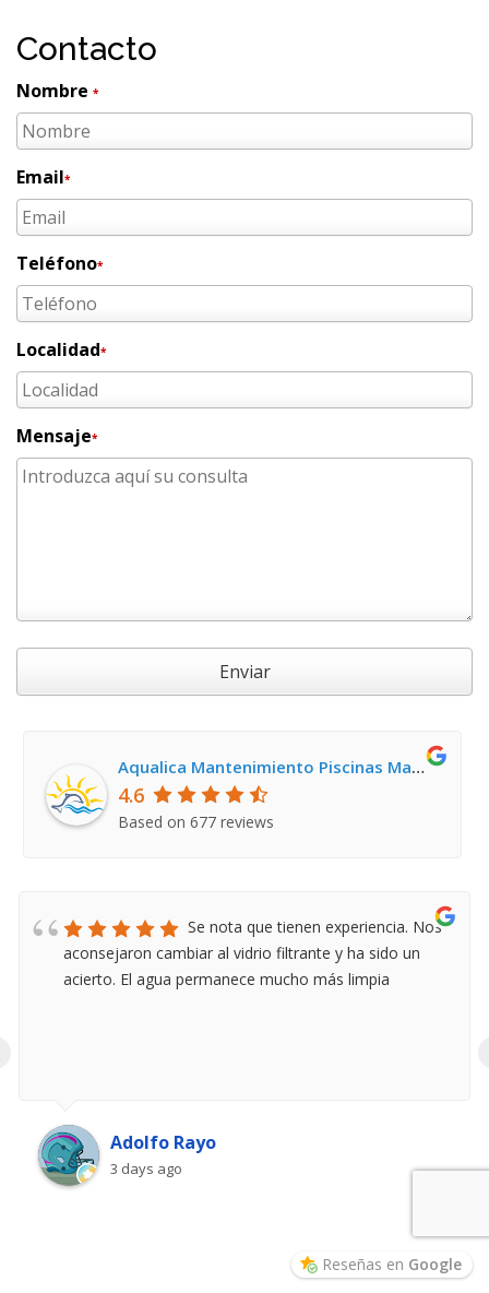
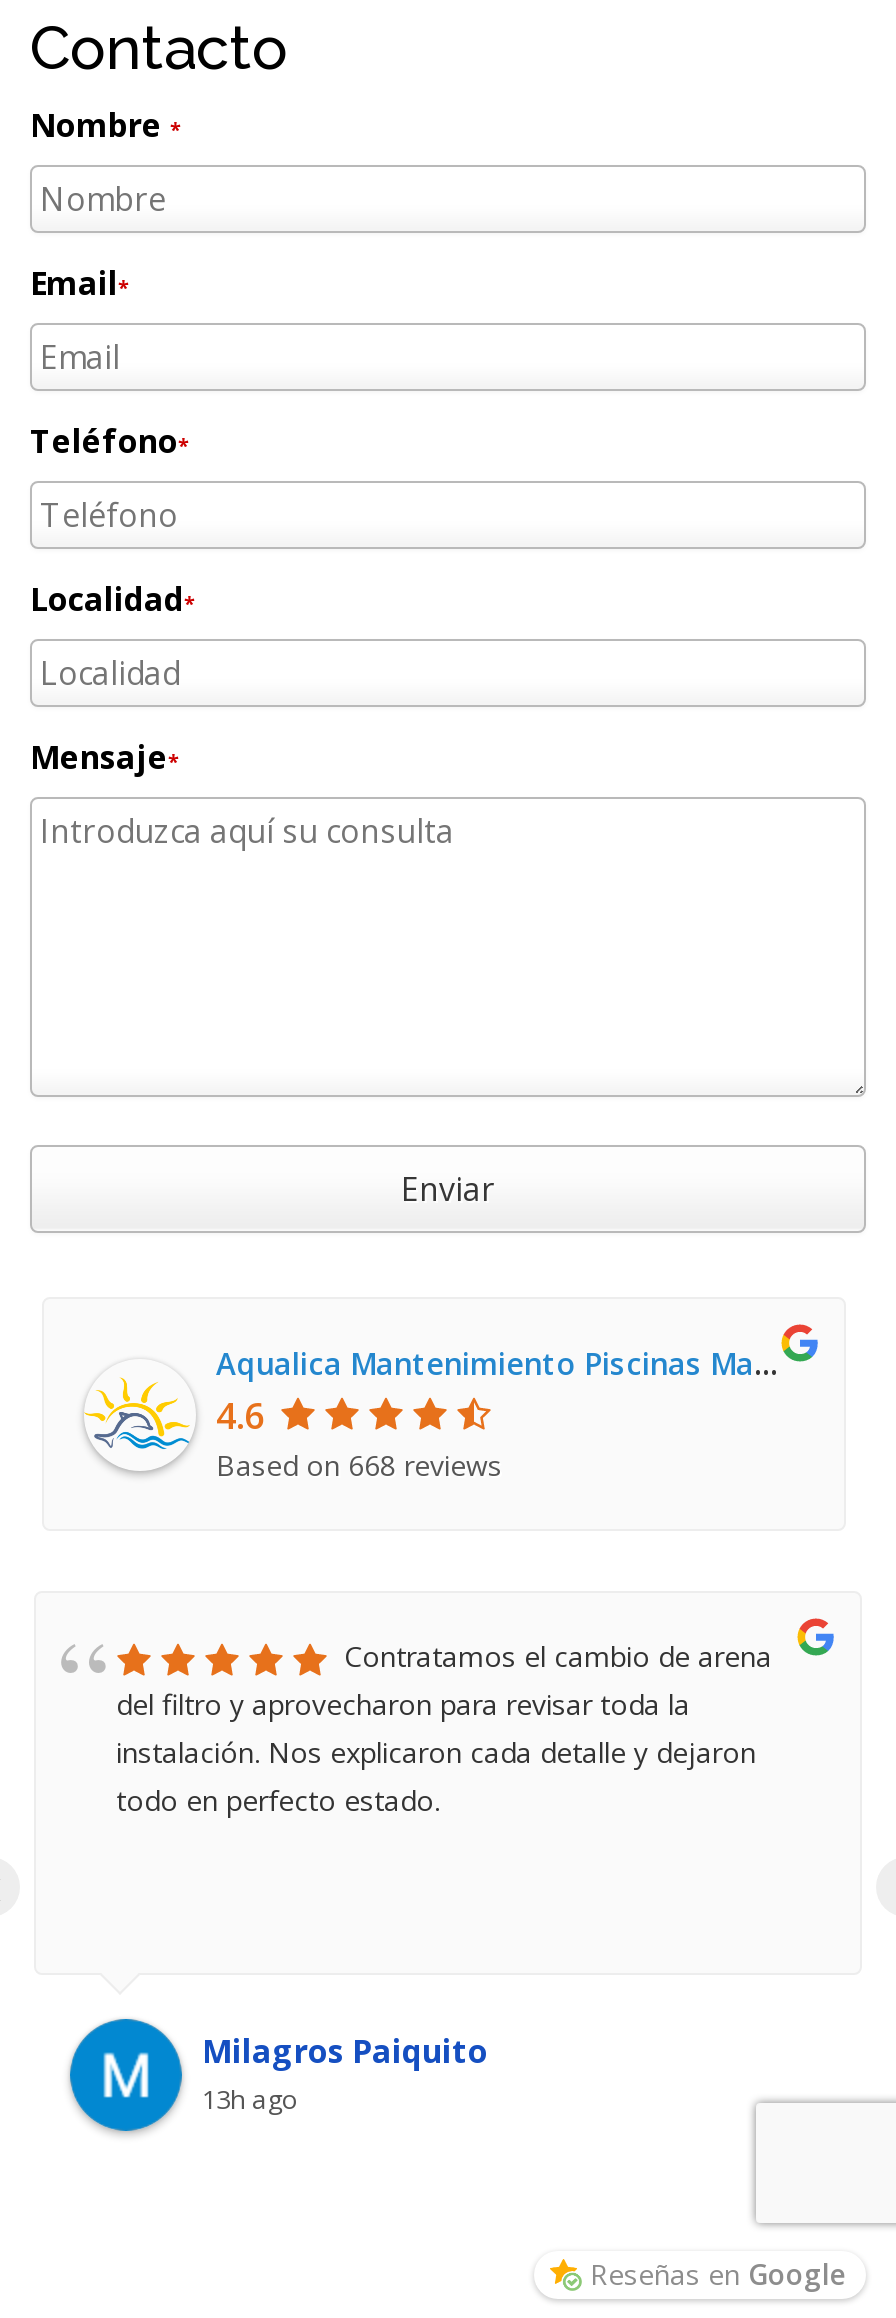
- Based on 677 reviews
+ Based on 668 reviews

- Se nota que tienen experiencia. Nos
- aconsejaron cambiar al vidrio filtrante y ha sido un
- acierto. El agua permanece mucho más limpia
+ Contratamos el cambio de arena
+ del filtro y aprovecharon para revisar toda la
+ instalación. Nos explicaron cada detalle y dejaron
+ todo en perfecto estado.

- [image]
- Adolfo Rayo
- 3 days ago
+ [image]
+ Milagros Paiquito
+ 13h ago
